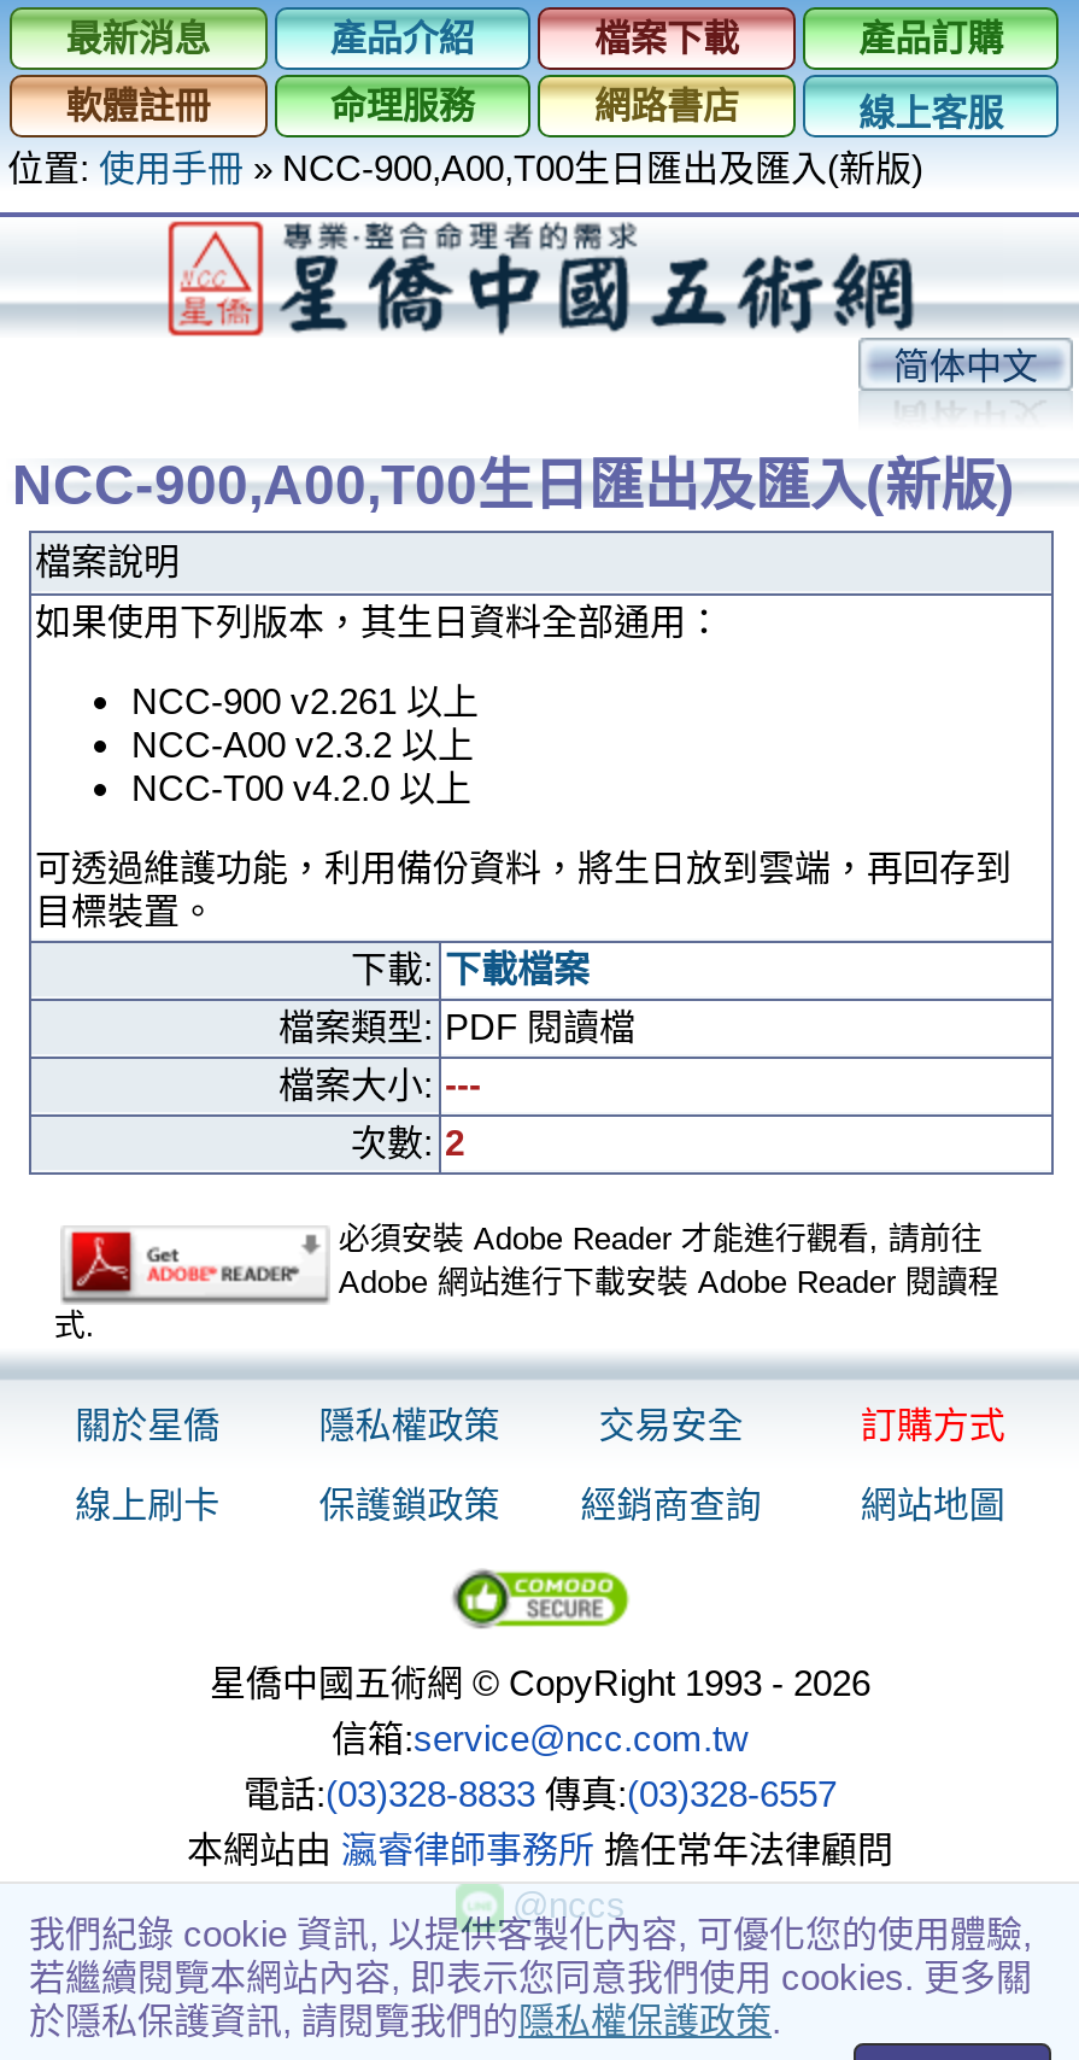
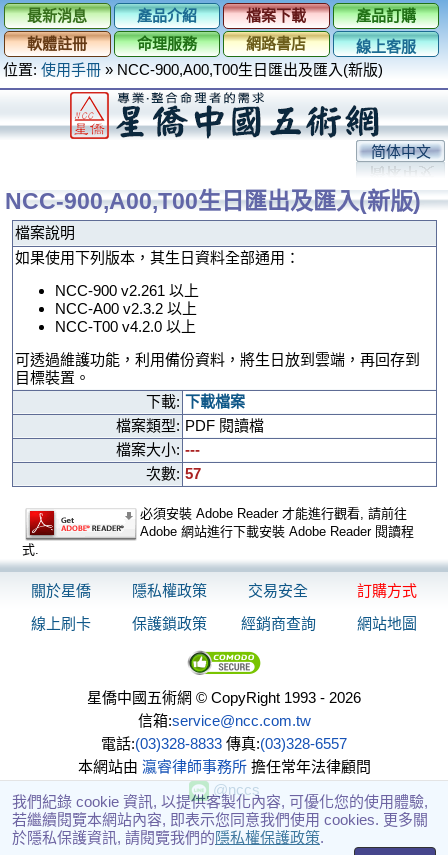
- 次數: 2
+ 次數: 57
